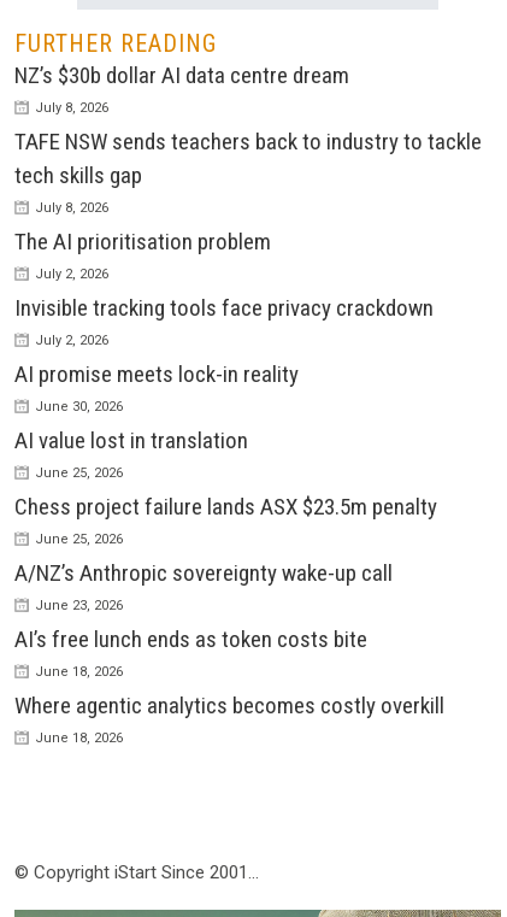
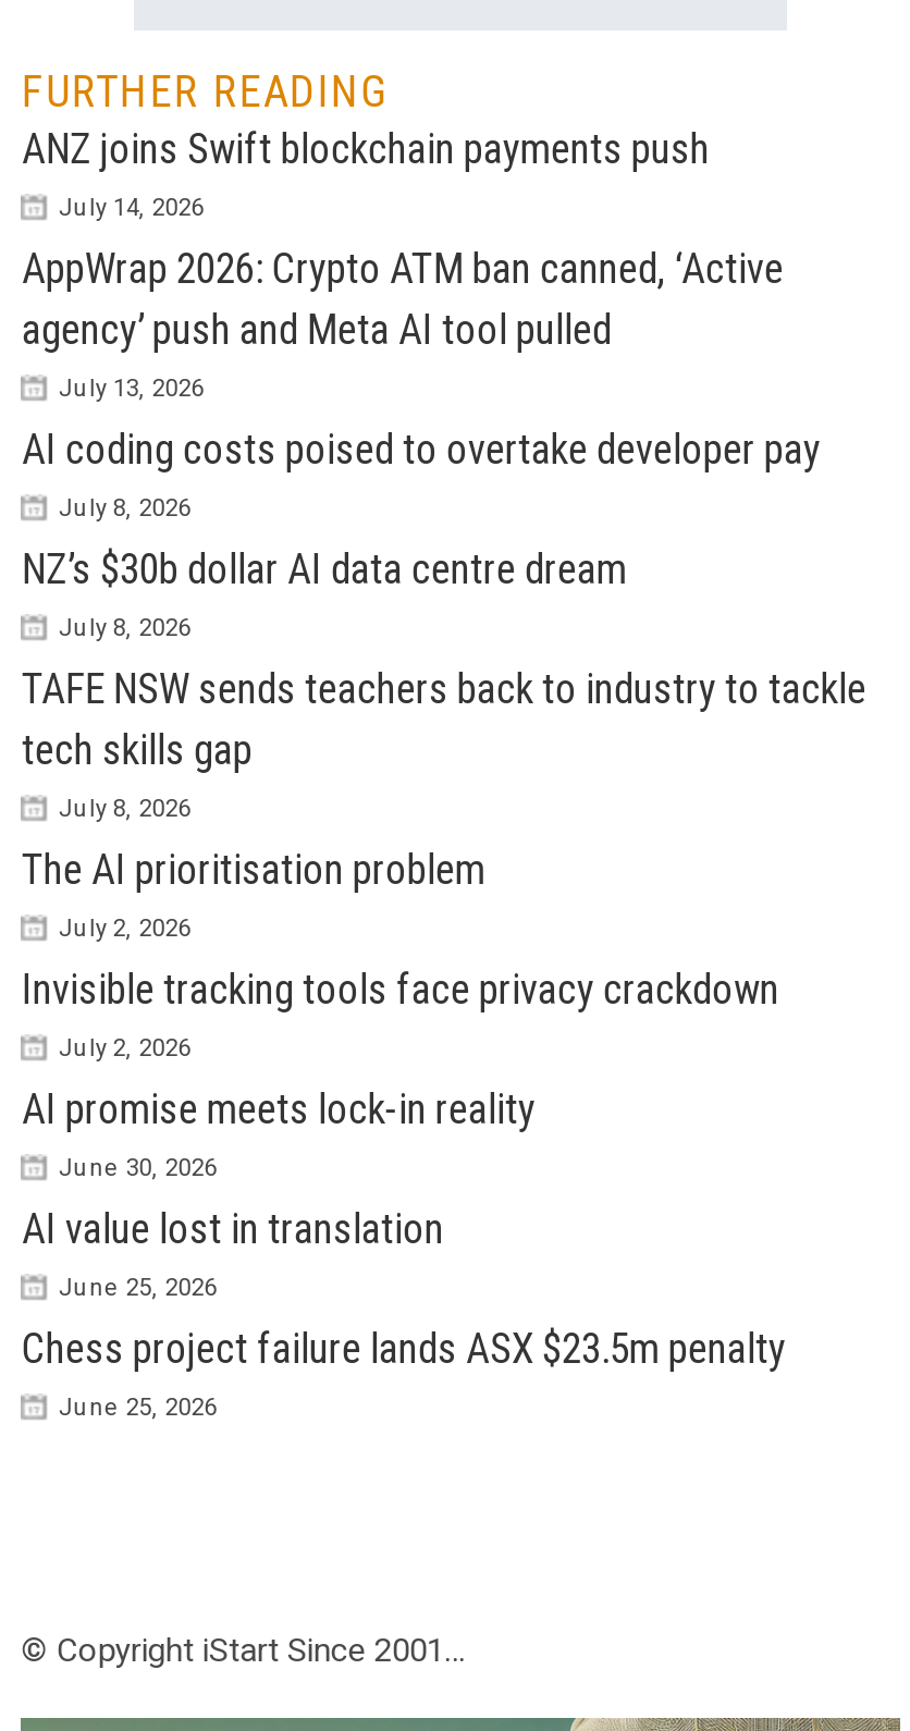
+ ANZ joins Swift blockchain payments push
+ July 14, 2026
+ AppWrap 2026: Crypto ATM ban canned, ‘Active
+ agency’ push and Meta AI tool pulled
+ July 13, 2026
+ AI coding costs poised to overtake developer pay
+ July 8, 2026

moved down: NZ’s $30b dollar AI data centre dream | July 8, 2026 | TAFE NSW sends teachers back to industry to tackle | ... | Chess project failure lands ASX $23.5m penalty | June 25, 2026

- A/NZ’s Anthropic sovereignty wake-up call
- June 23, 2026
- AI’s free lunch ends as token costs bite
- June 18, 2026
- Where agentic analytics becomes costly overkill
- June 18, 2026
